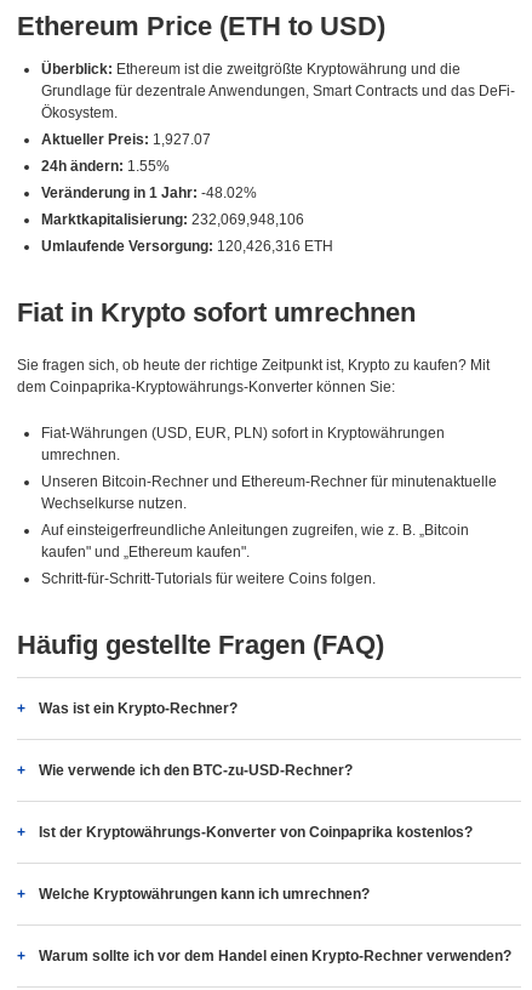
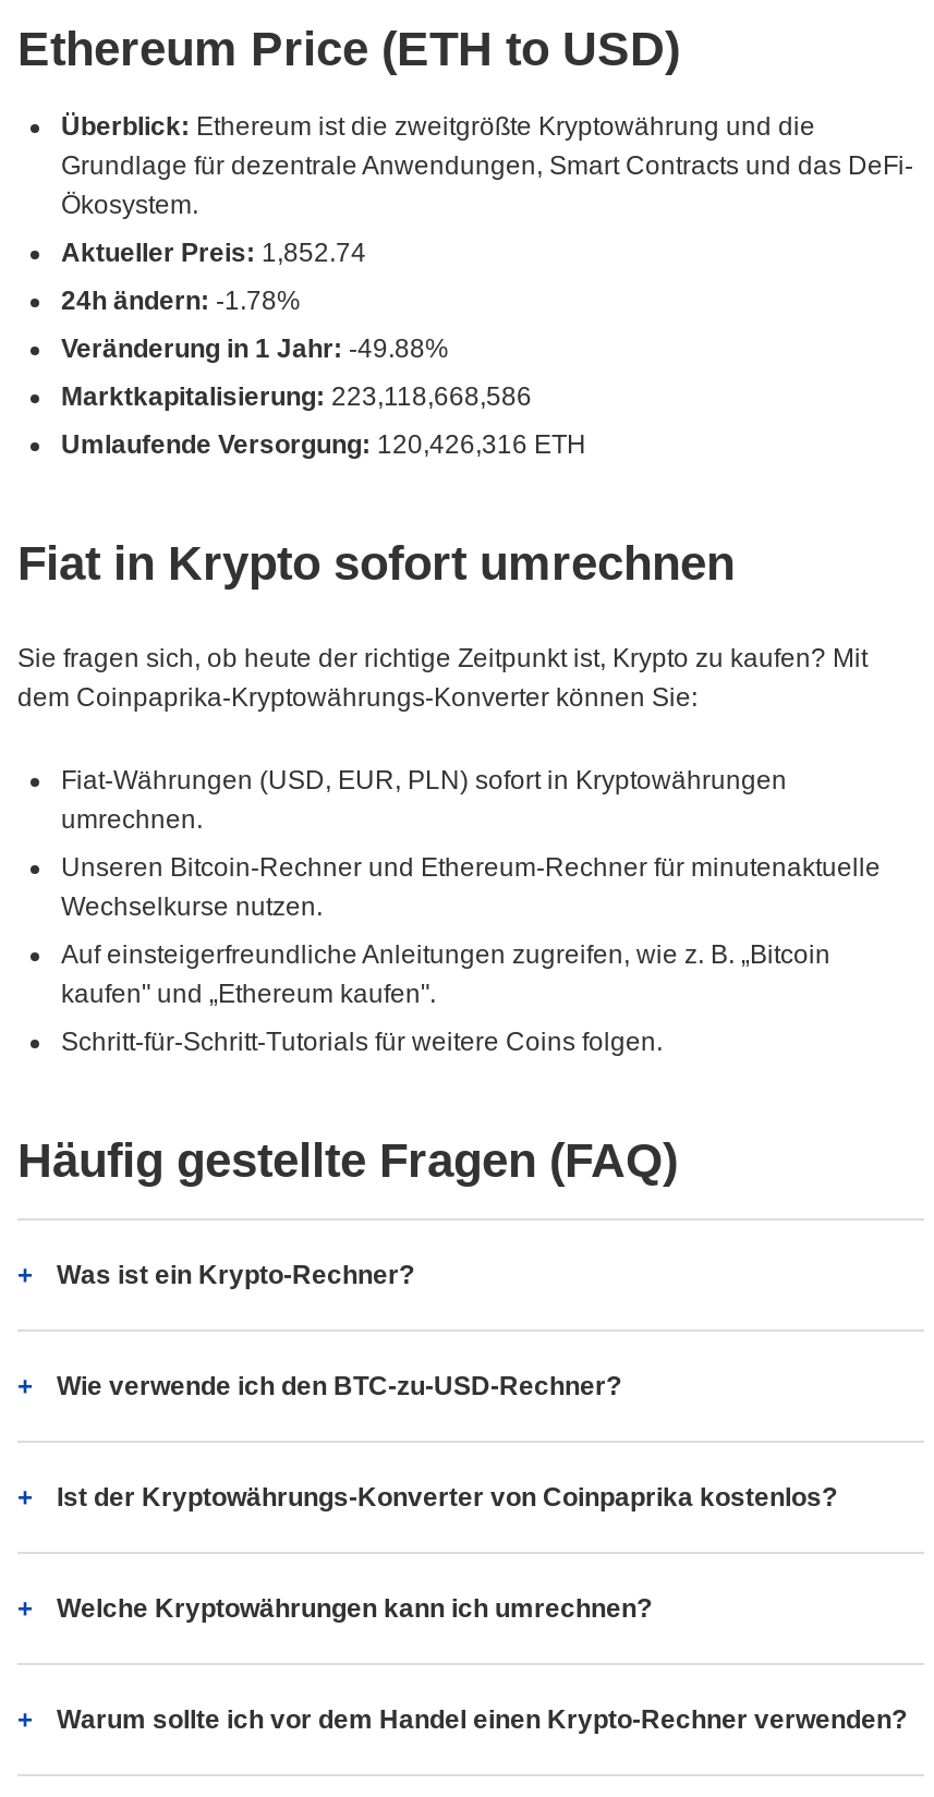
- Aktueller Preis: 1,927.07
+ Aktueller Preis: 1,852.74

- 24h ändern: 1.55%
+ 24h ändern: -1.78%

- Veränderung in 1 Jahr: -48.02%
+ Veränderung in 1 Jahr: -49.88%

- Marktkapitalisierung: 232,069,948,106
+ Marktkapitalisierung: 223,118,668,586
